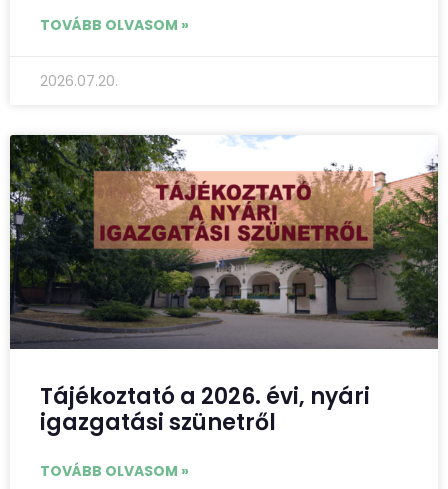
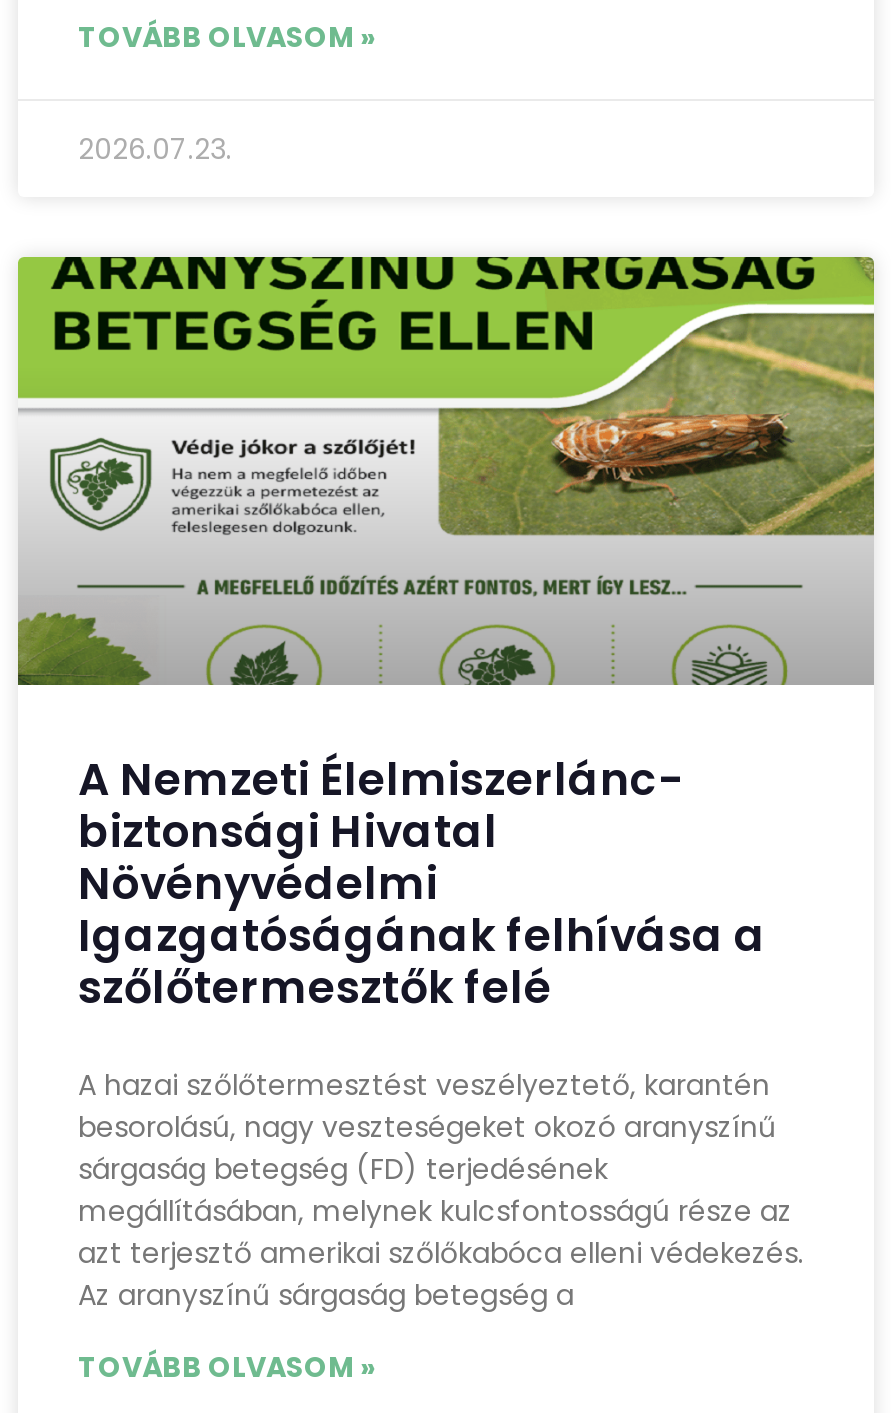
- 2026.07.20.
+ 2026.07.23.

- [image]
- Tájékoztató a 2026. évi, nyári
- igazgatási szünetről
+ [image]
+ A Nemzeti Élelmiszerlánc-
+ biztonsági Hivatal
+ Növényvédelmi
+ Igazgatóságának felhívása a
+ szőlőtermesztők felé
+ A hazai szőlőtermesztést veszélyeztető, karantén
+ besorolású, nagy veszteségeket okozó aranyszínű
+ sárgaság betegség (FD) terjedésének
+ megállításában, melynek kulcsfontosságú része az
+ azt terjesztő amerikai szőlőkabóca elleni védekezés.
+ Az aranyszínű sárgaság betegség a
